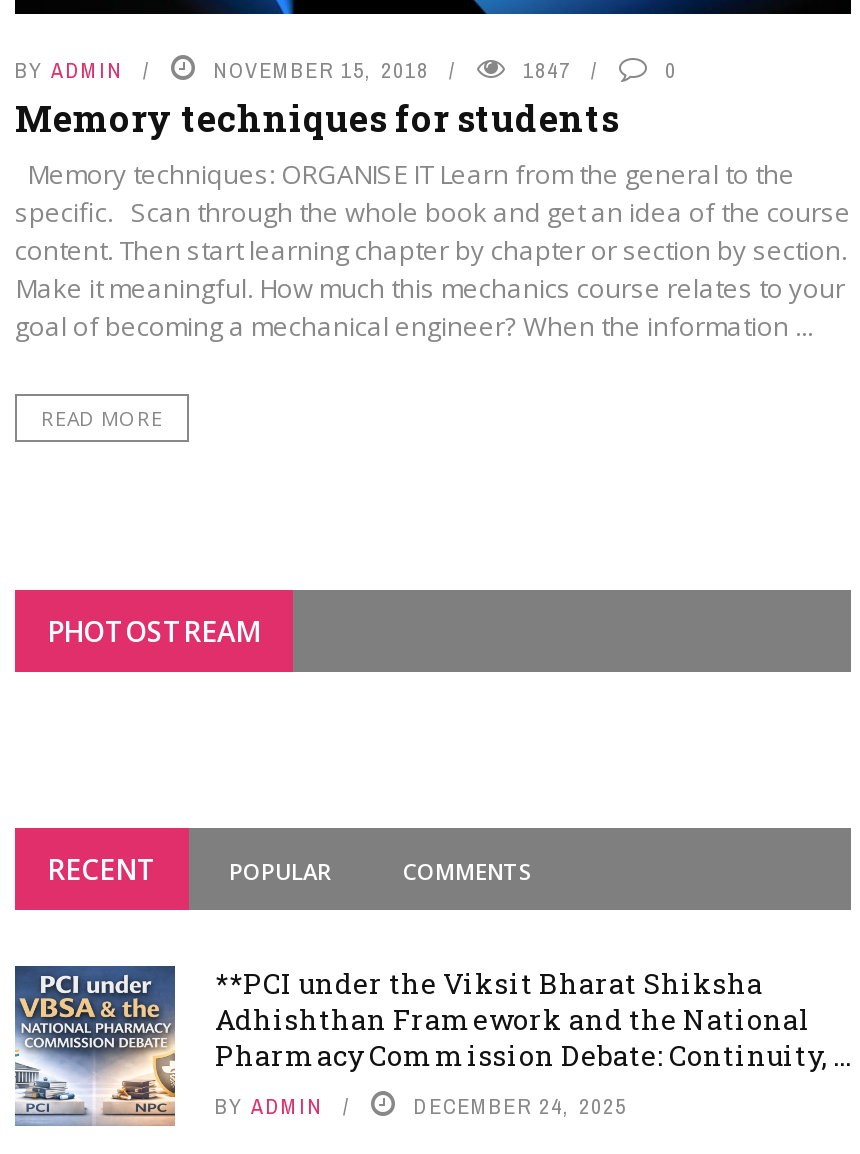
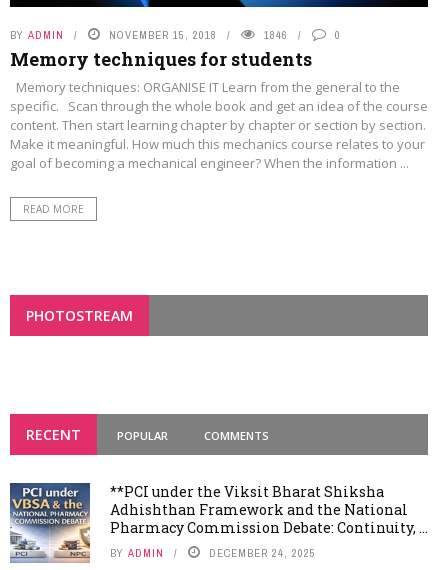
- 1847
+ 1846
